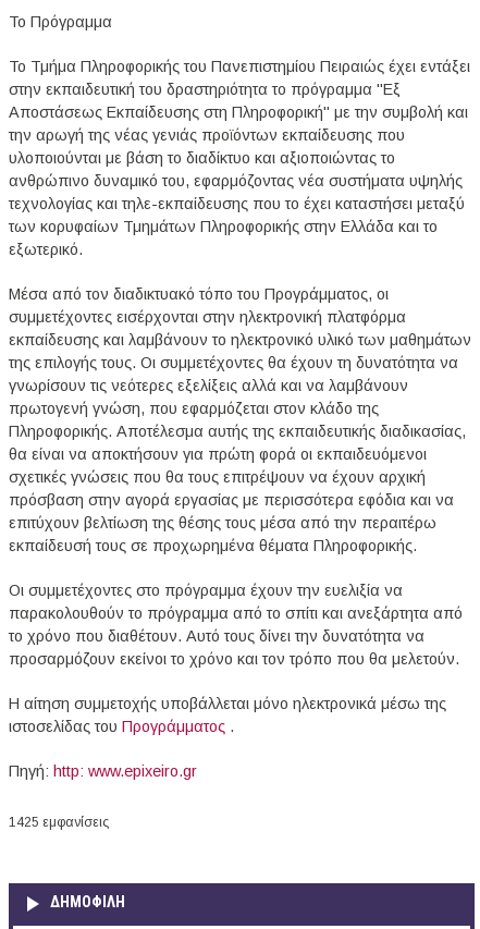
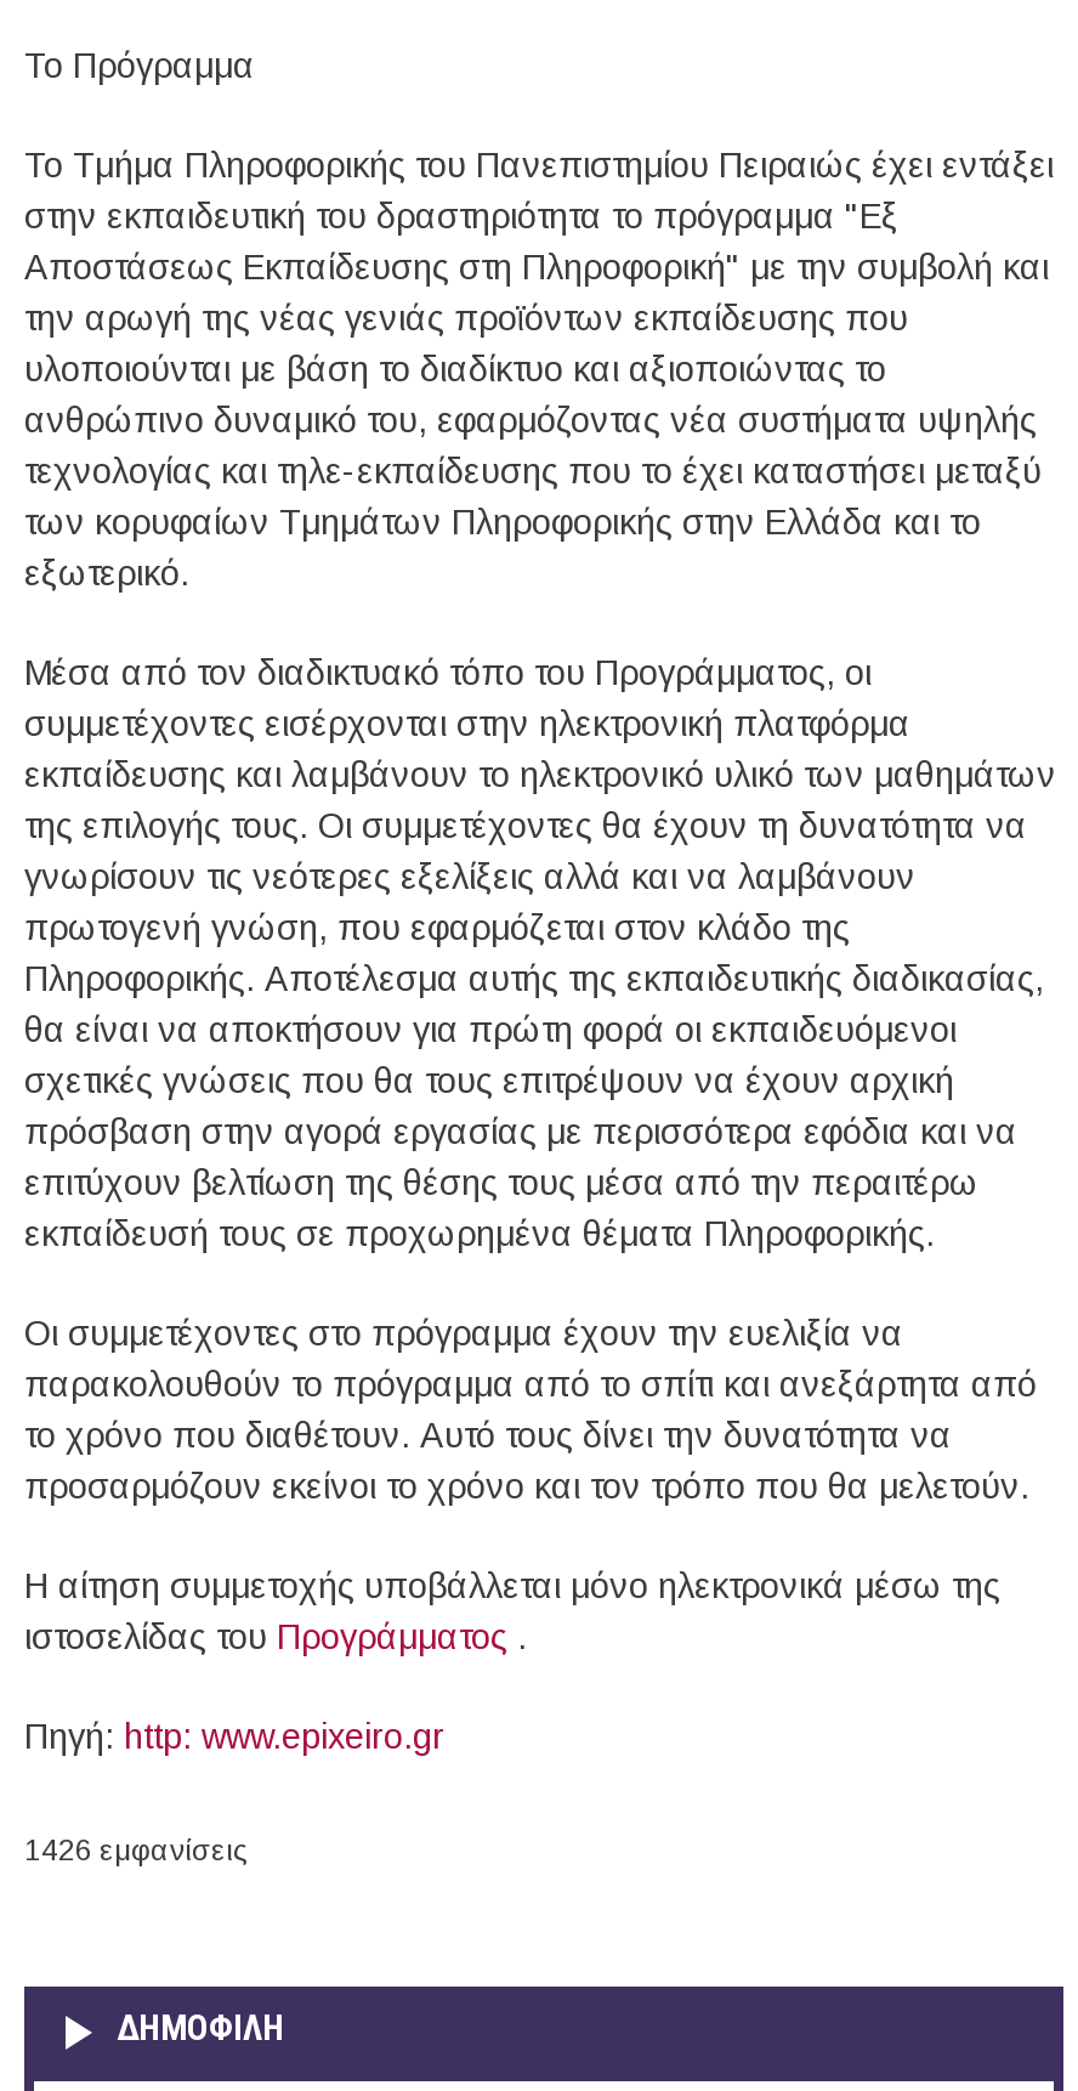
- 1425 εμφανίσεις
+ 1426 εμφανίσεις
